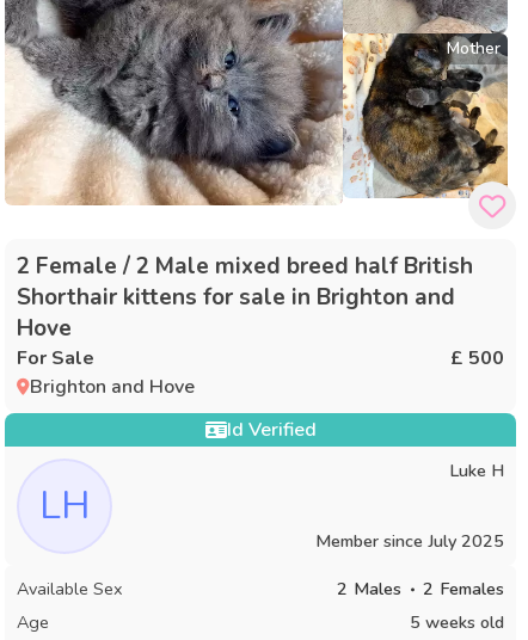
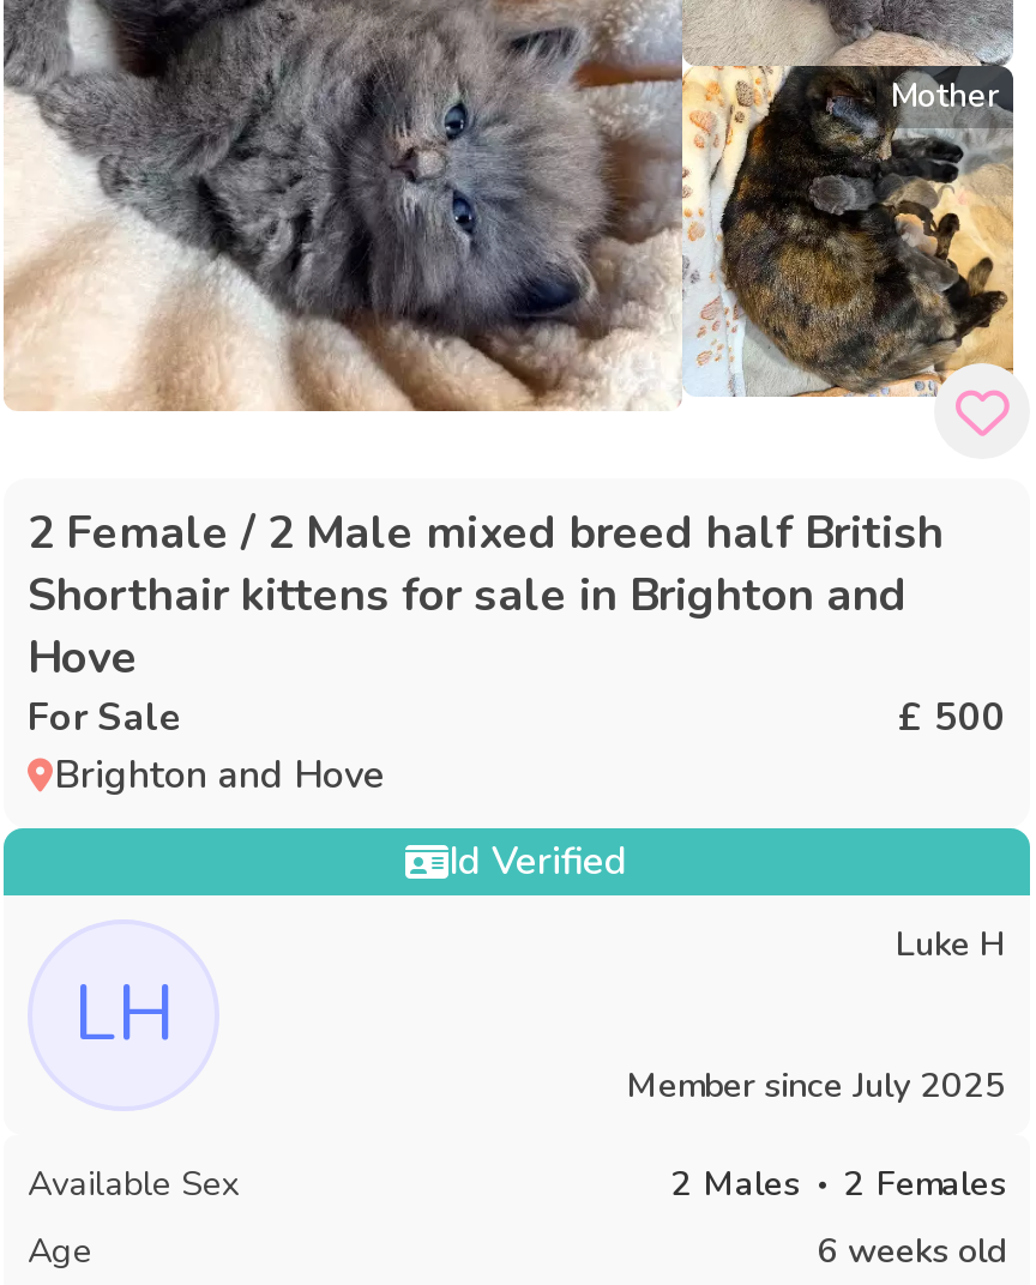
- 5 weeks old
+ 6 weeks old
